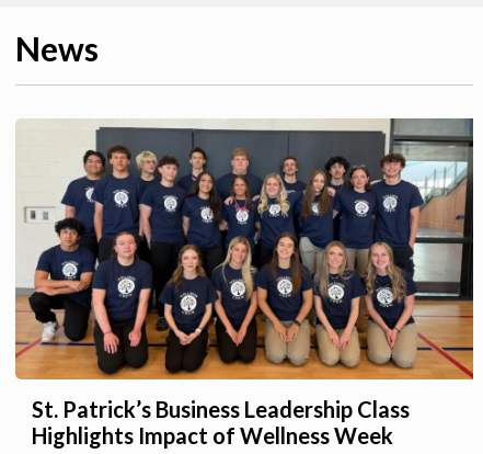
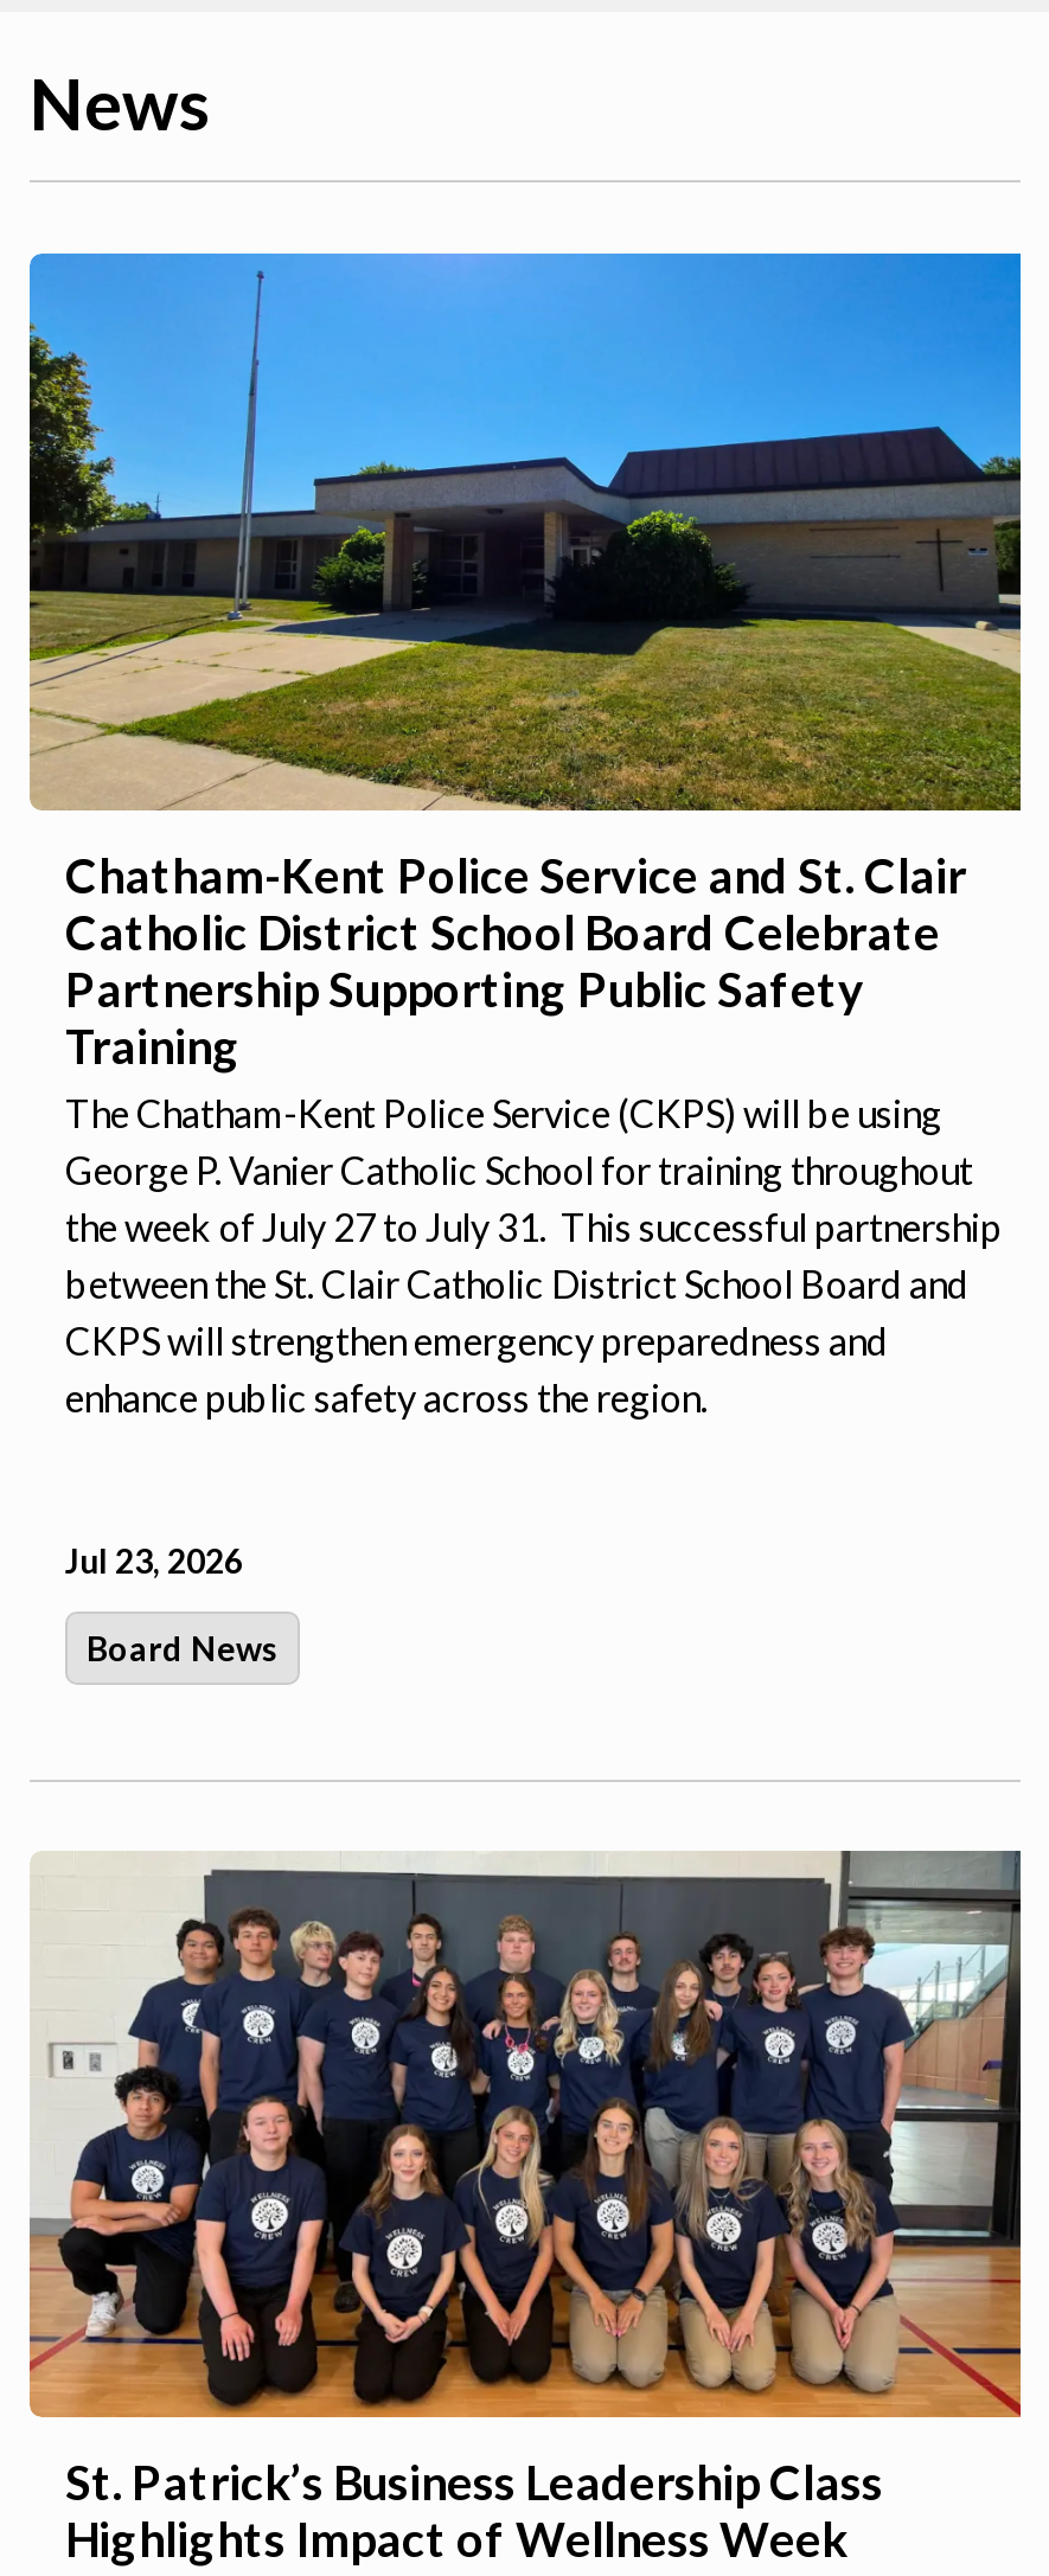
+ [image]
+ Chatham-Kent Police Service and St. Clair
+ Catholic District School Board Celebrate
+ Partnership Supporting Public Safety
+ Training
+ The Chatham-Kent Police Service (CKPS) will be using
+ George P. Vanier Catholic School for training throughout
+ the week of July 27 to July 31. This successful partnership
+ between the St. Clair Catholic District School Board and
+ CKPS will strengthen emergency preparedness and
+ enhance public safety across the region.

+ Jul 23, 2026
+ Board News
